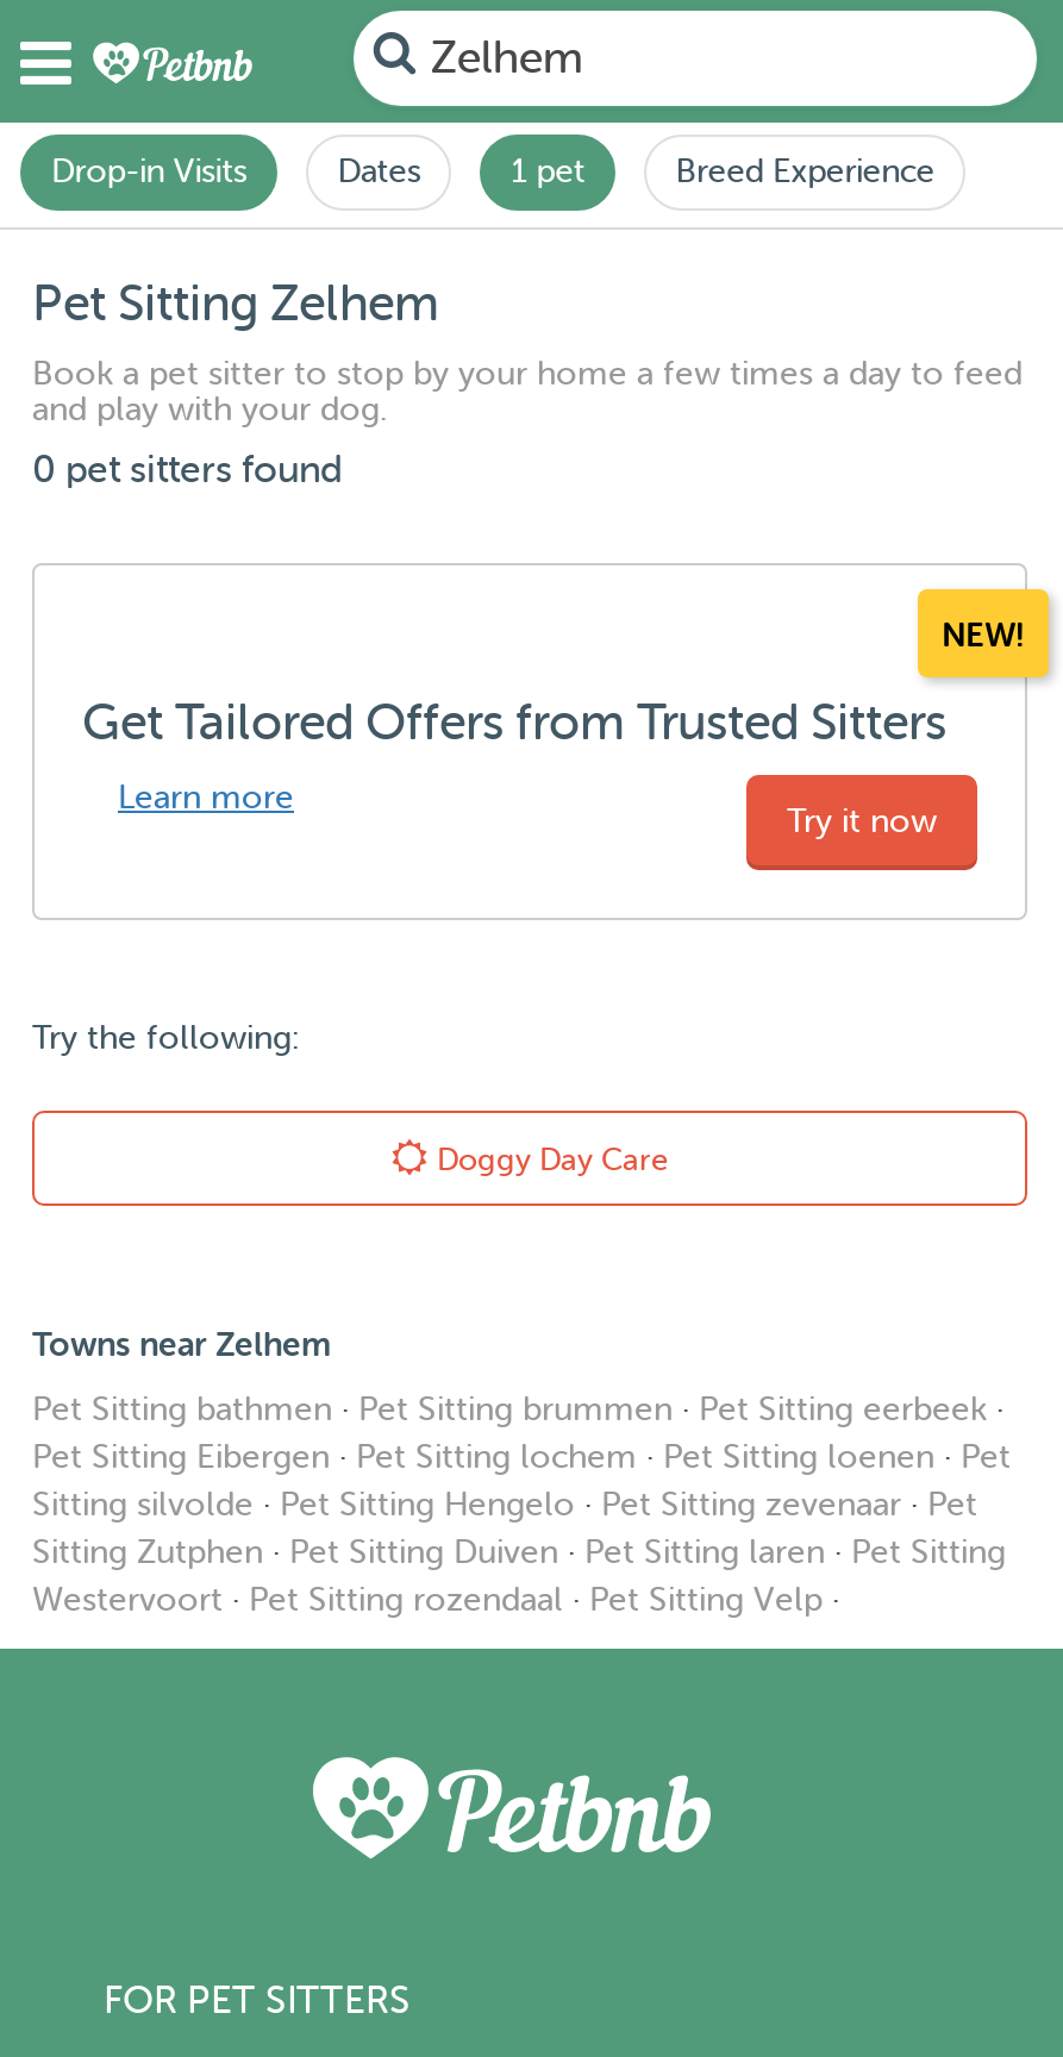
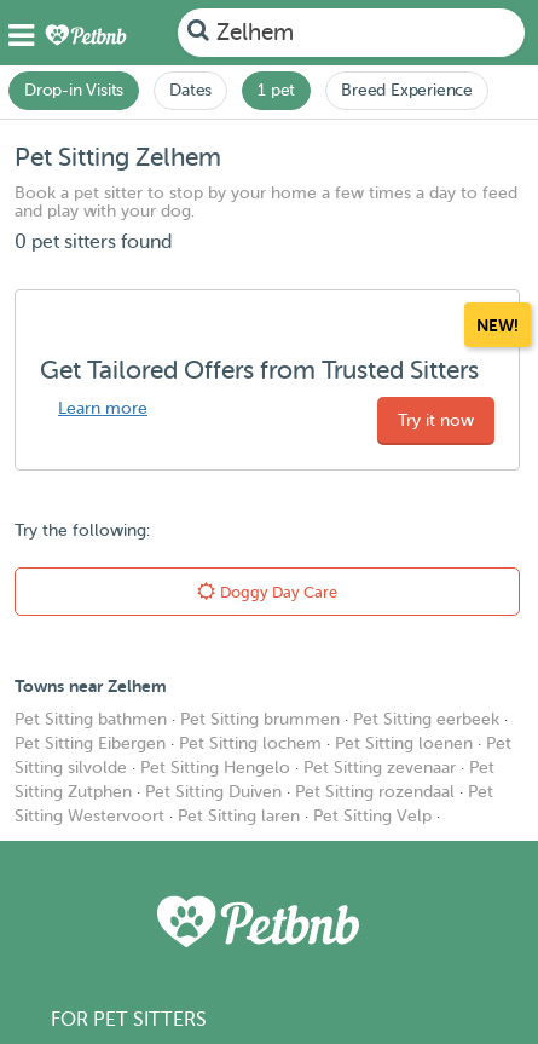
- Sitting Zutphen · Pet Sitting Duiven · Pet Sitting laren · Pet Sitting
- Westervoort · Pet Sitting rozendaal · Pet Sitting Velp ·
+ Sitting Zutphen · Pet Sitting Duiven · Pet Sitting rozendaal · Pet
+ Sitting Westervoort · Pet Sitting laren · Pet Sitting Velp ·
